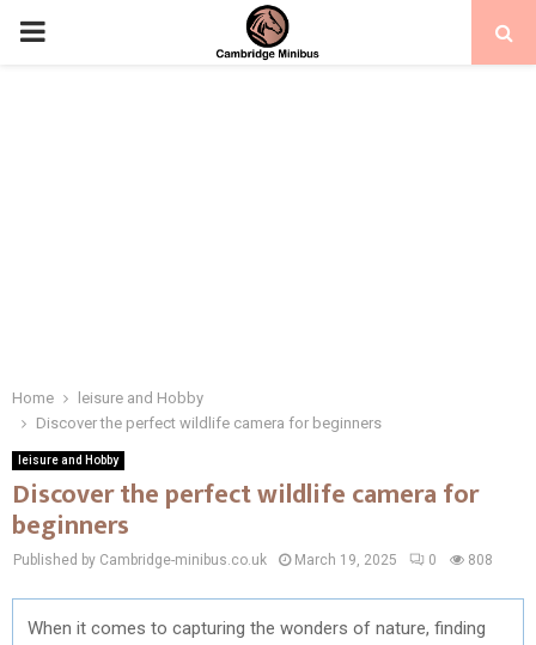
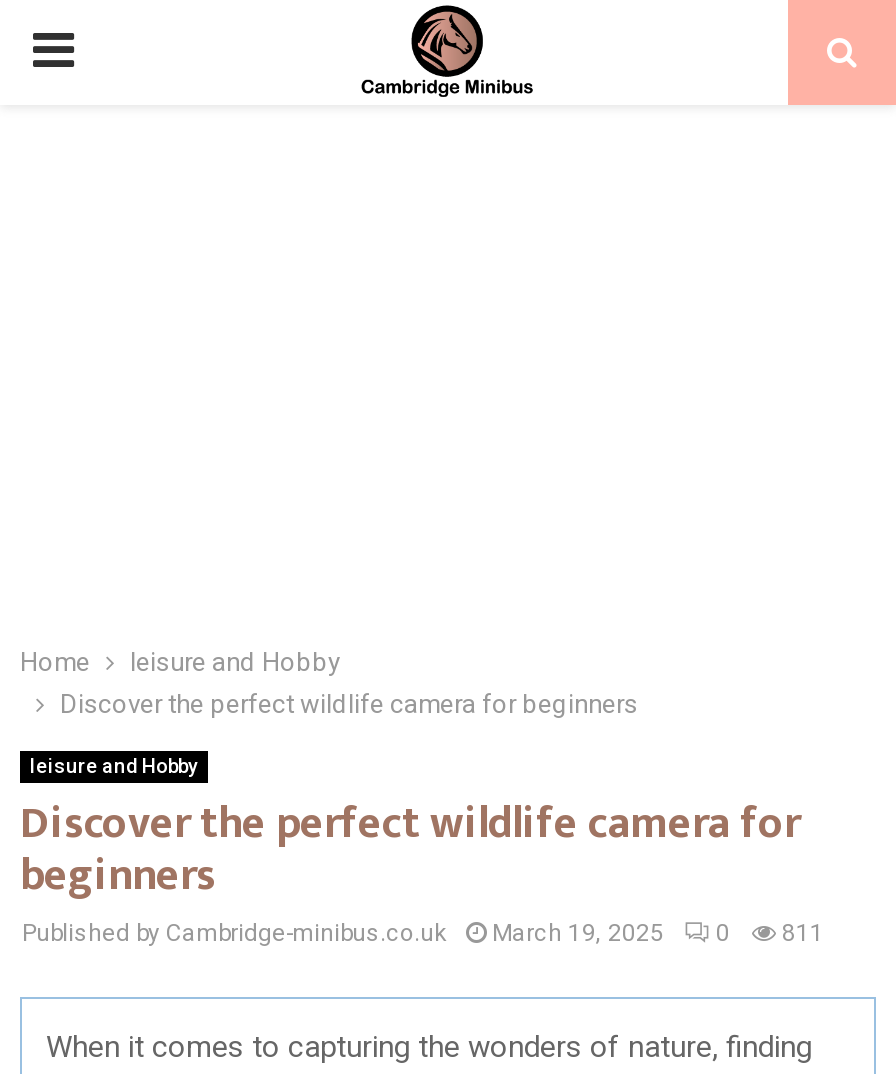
- Published by Cambridge-minibus.co.uk March 19, 2025 0 808
+ Published by Cambridge-minibus.co.uk March 19, 2025 0 811
